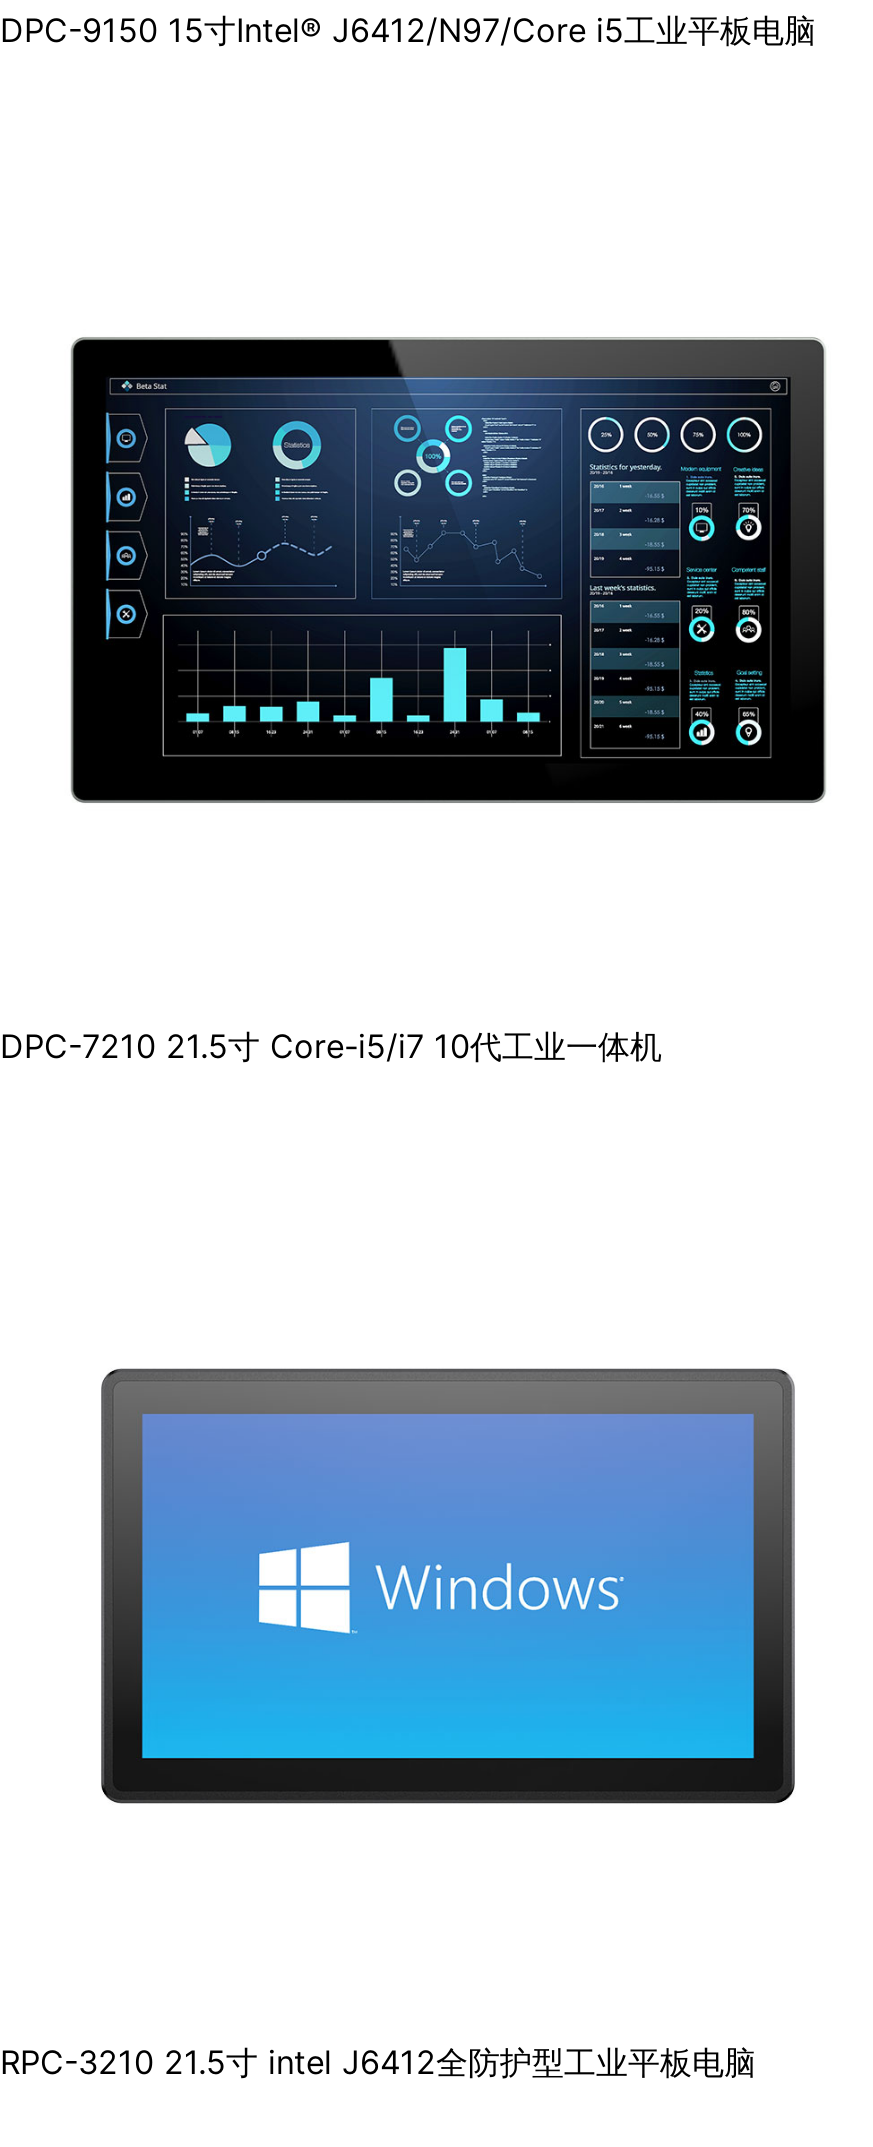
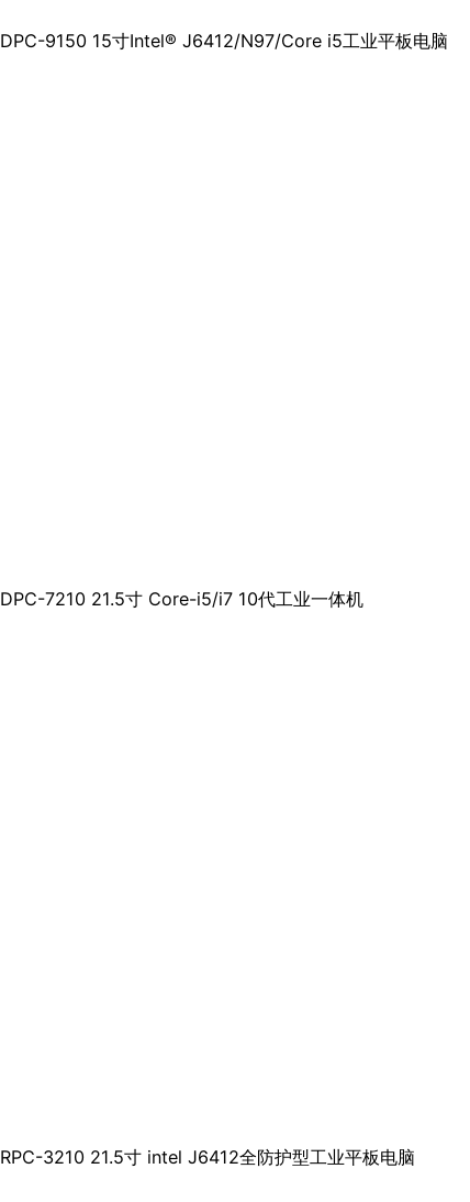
- [image]

- [image]
